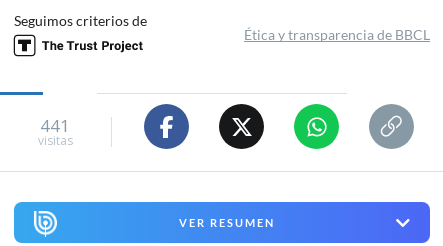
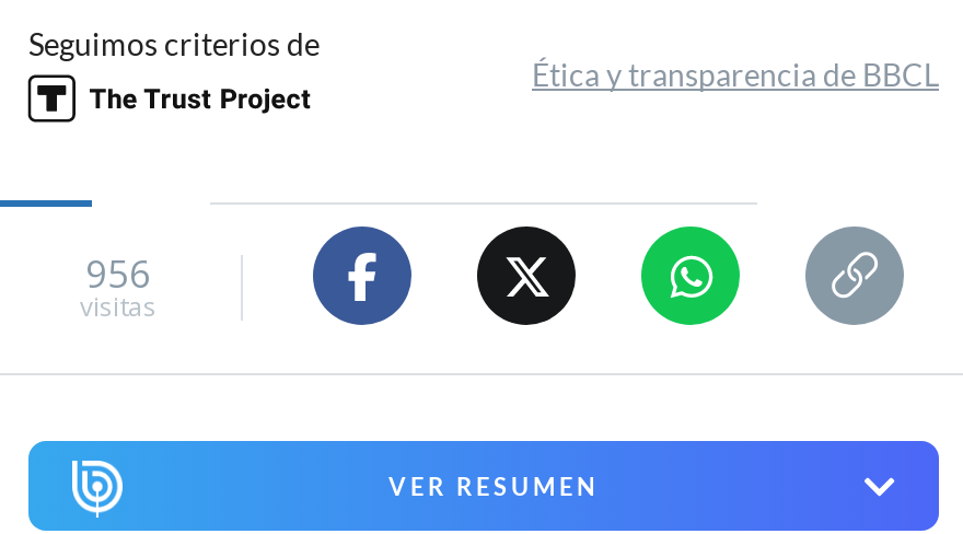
- 441
+ 956
